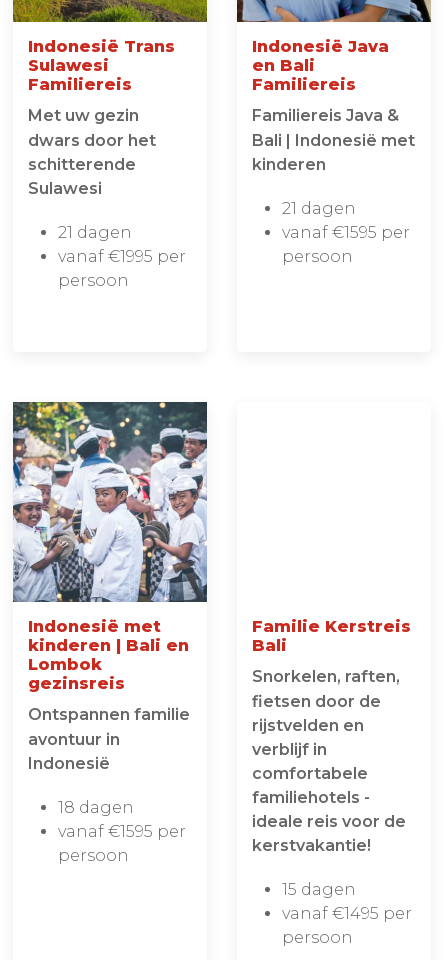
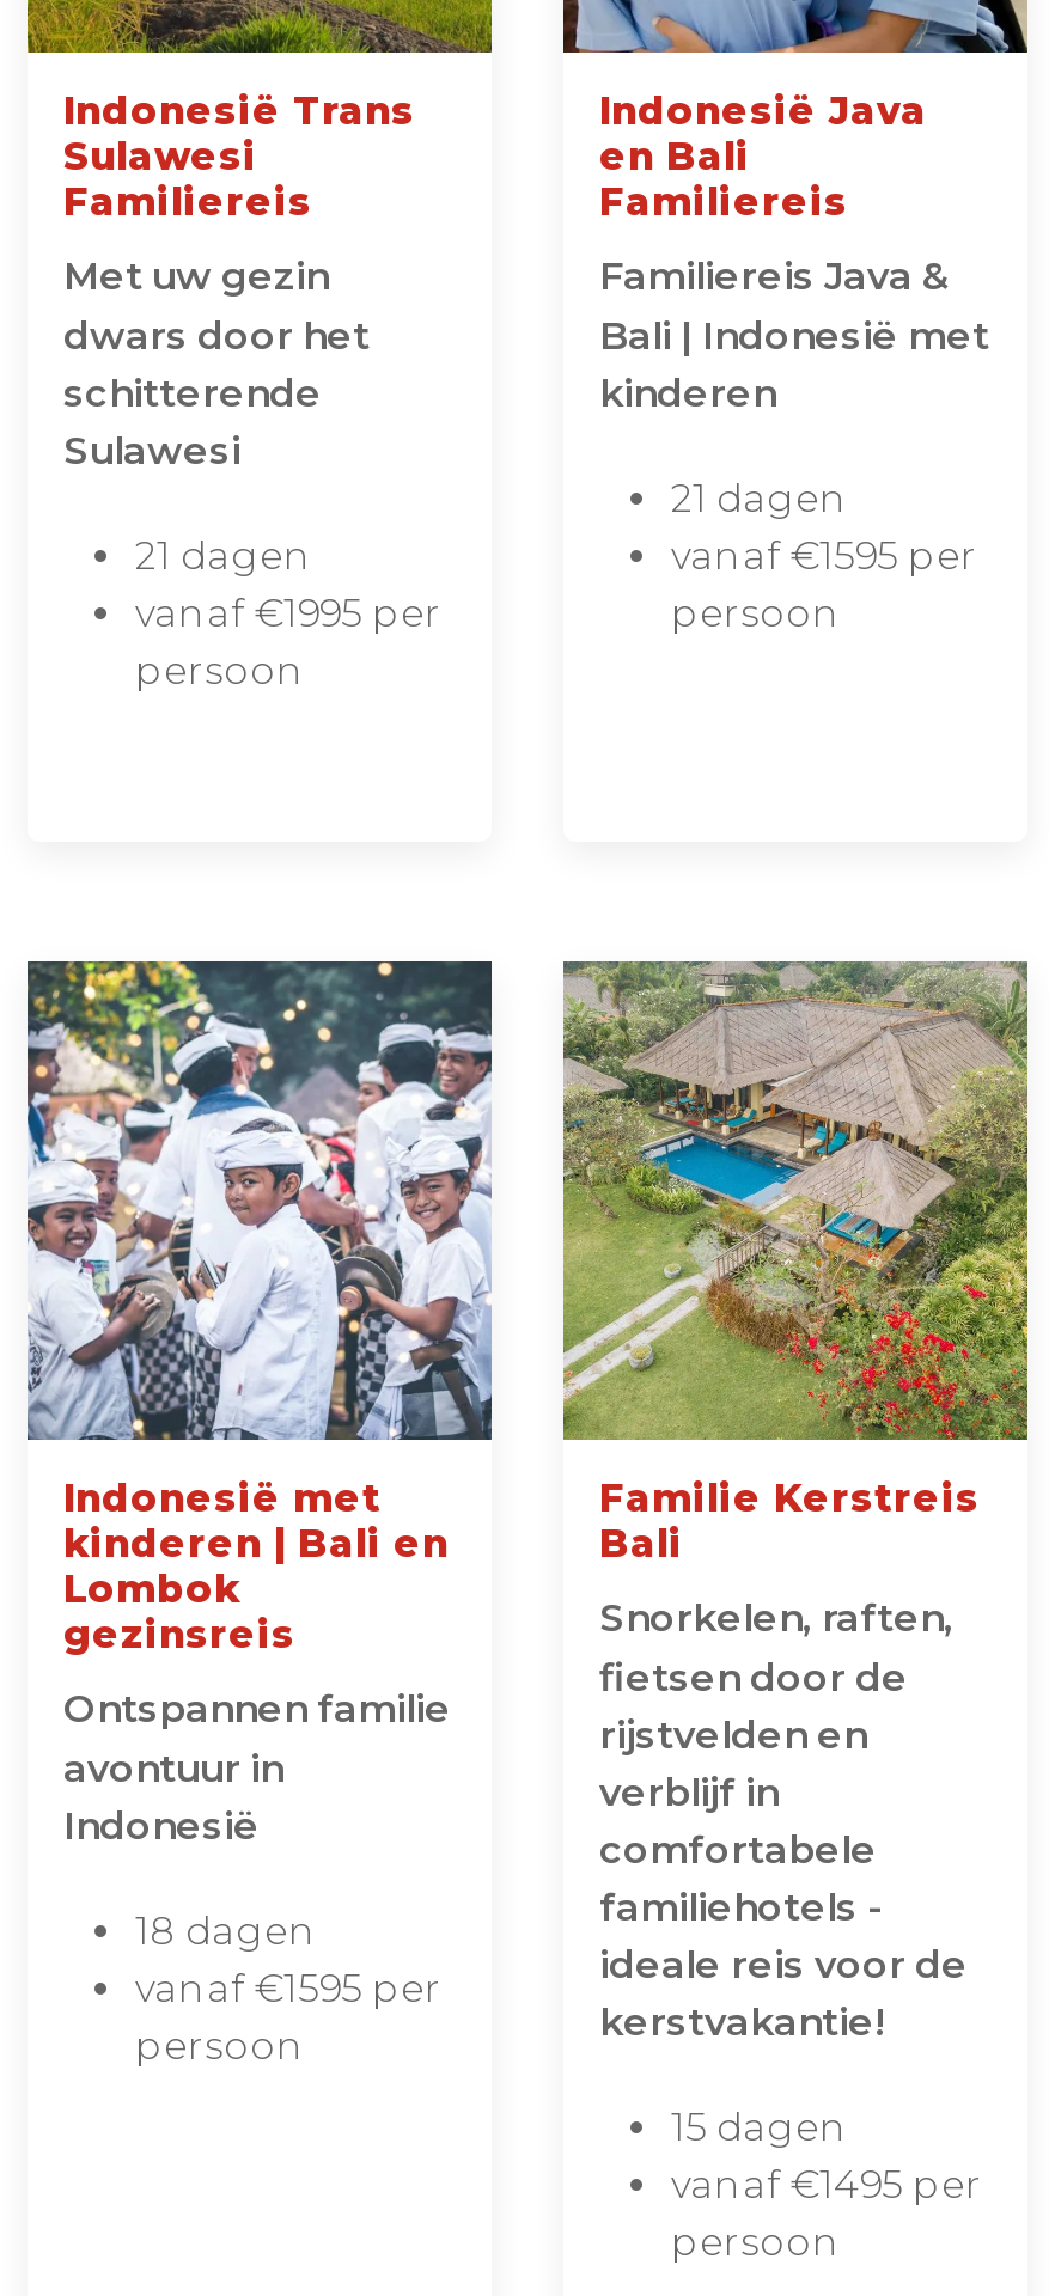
+ [image]
